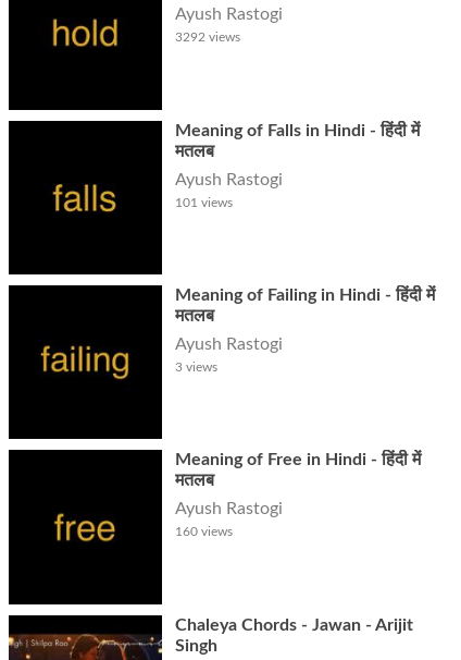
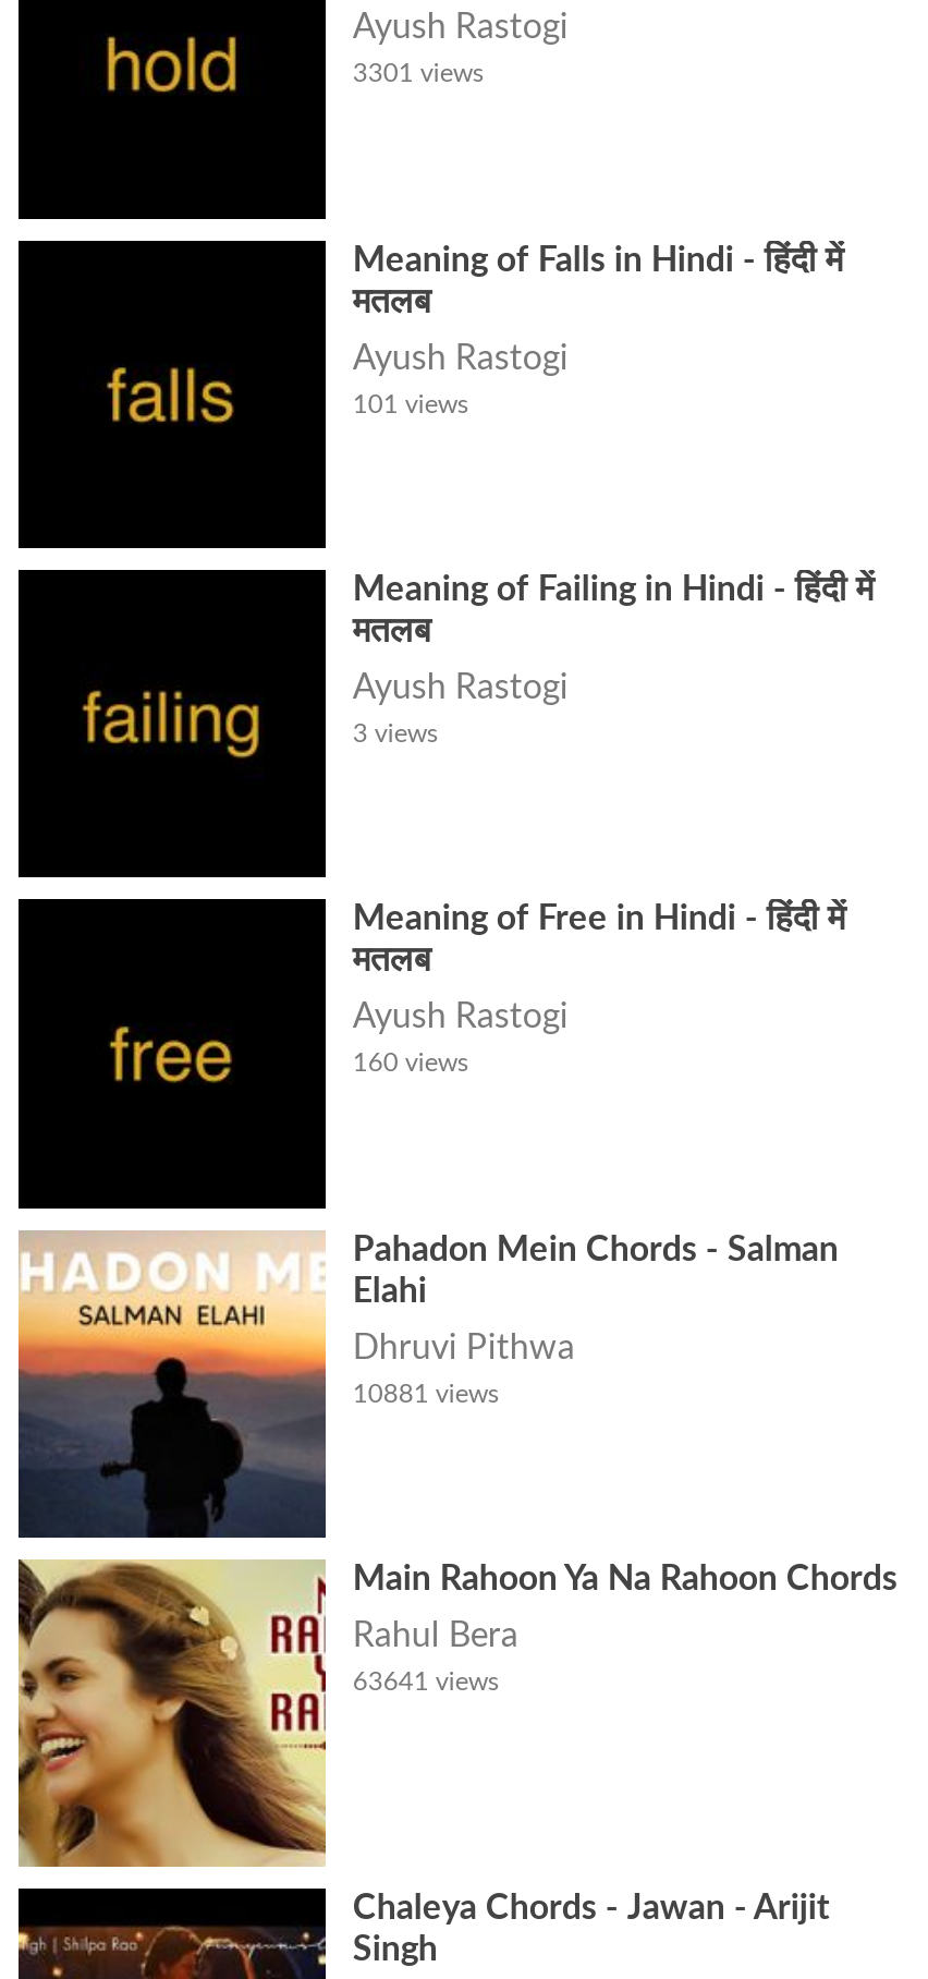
- 3292 views
+ 3301 views

+ [image]
+ Pahadon Mein Chords - Salman
+ Elahi
+ Dhruvi Pithwa
+ 10881 views

+ [image]
+ Main Rahoon Ya Na Rahoon Chords
+ Rahul Bera
+ 63641 views
